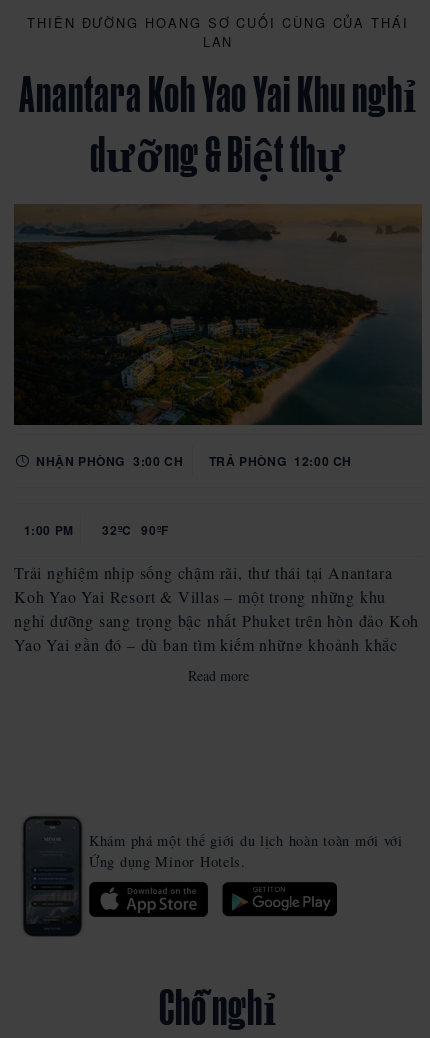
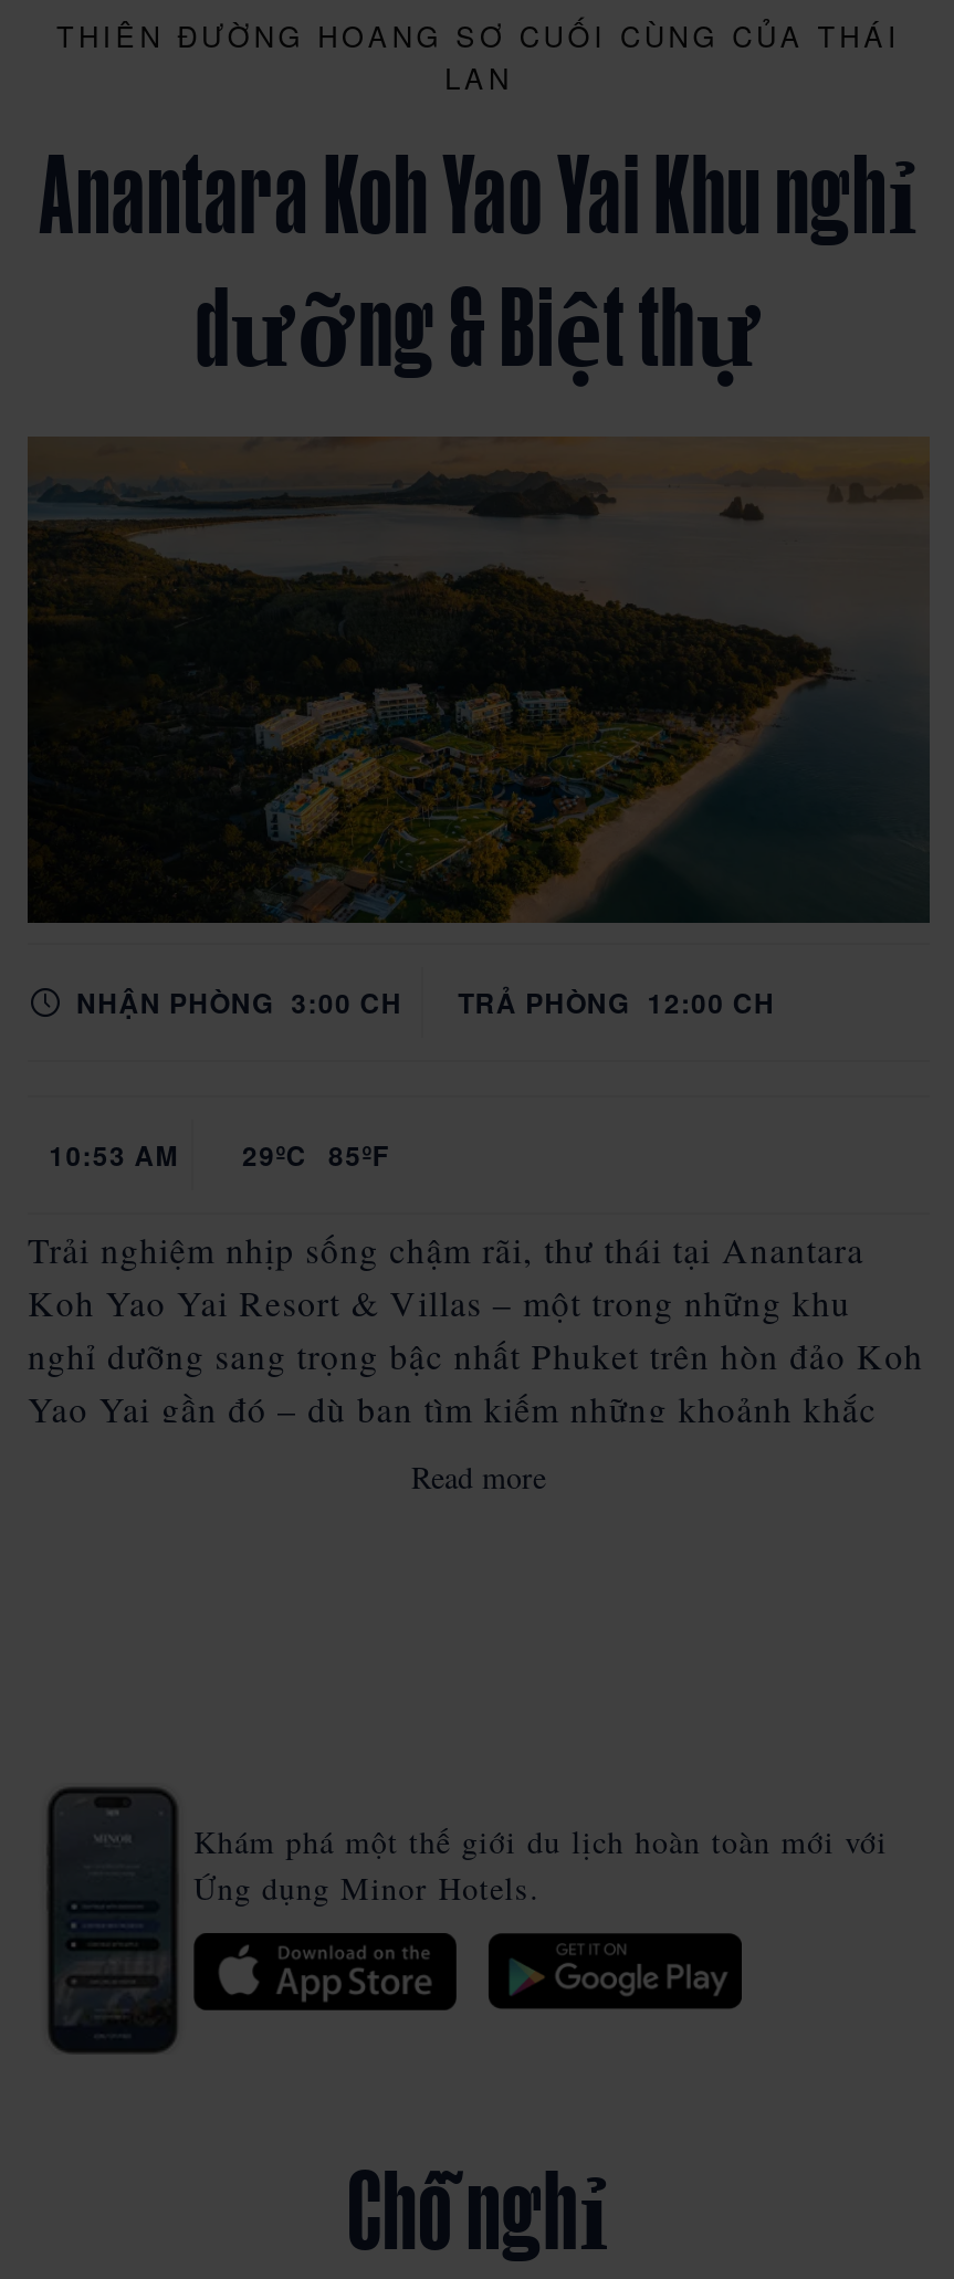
- 1:00 PM
- 32ºC 90ºF
+ 10:53 AM
+ 29ºC 85ºF
